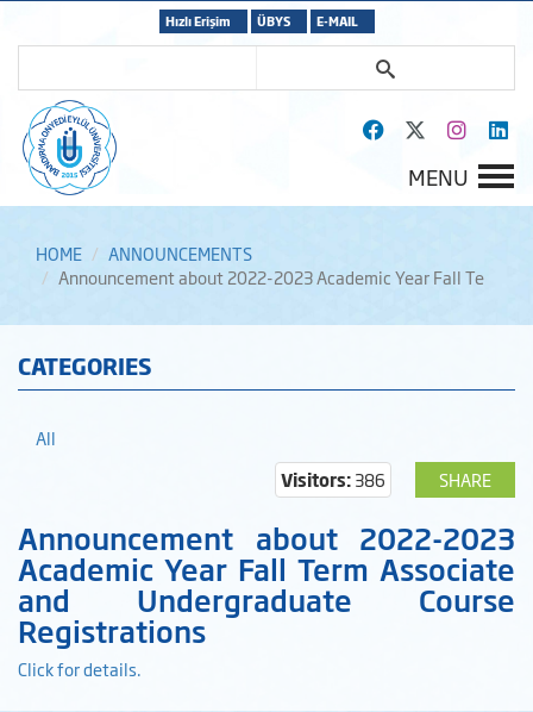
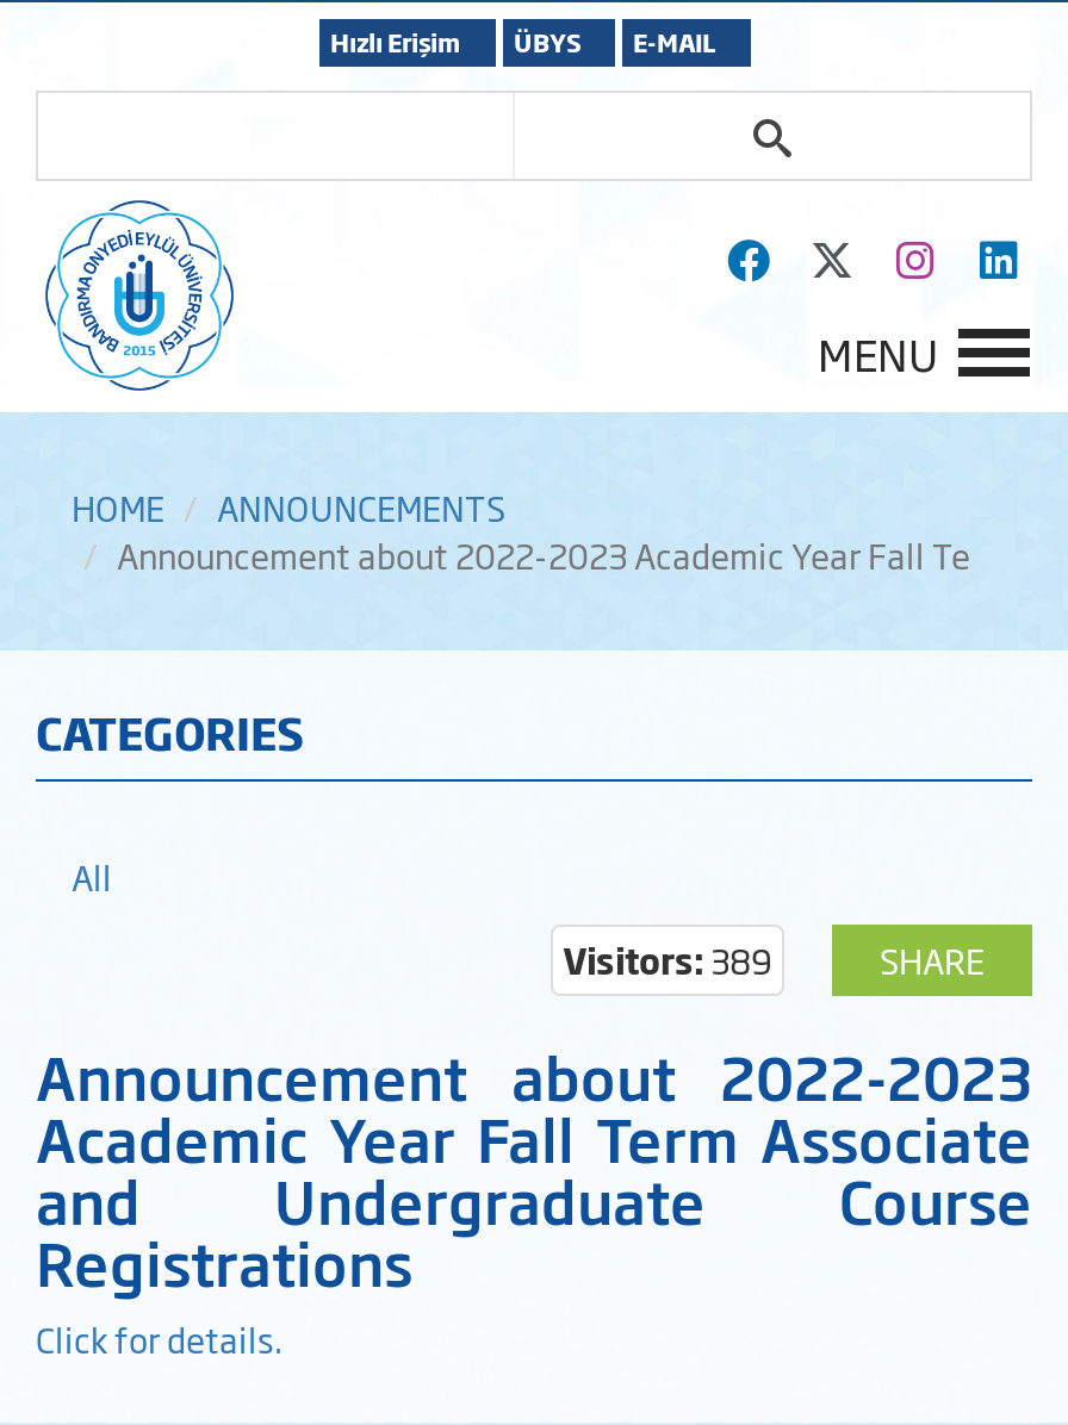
- Visitors: 386
+ Visitors: 389
